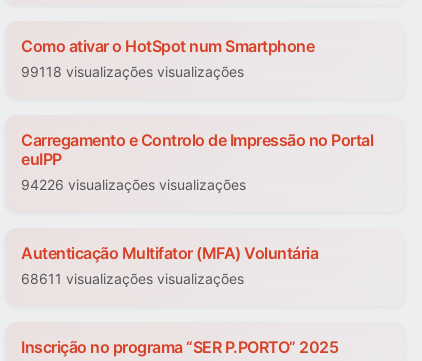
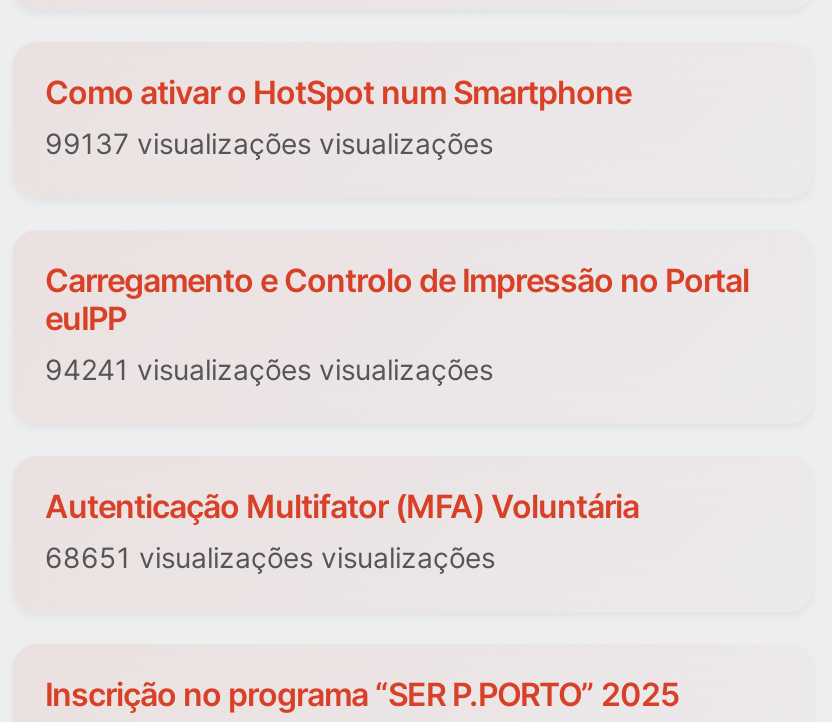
- 99118 visualizações visualizações
+ 99137 visualizações visualizações

- 94226 visualizações visualizações
+ 94241 visualizações visualizações

- 68611 visualizações visualizações
+ 68651 visualizações visualizações
